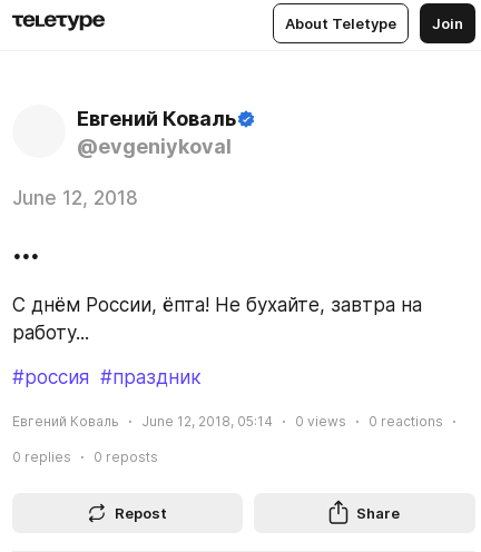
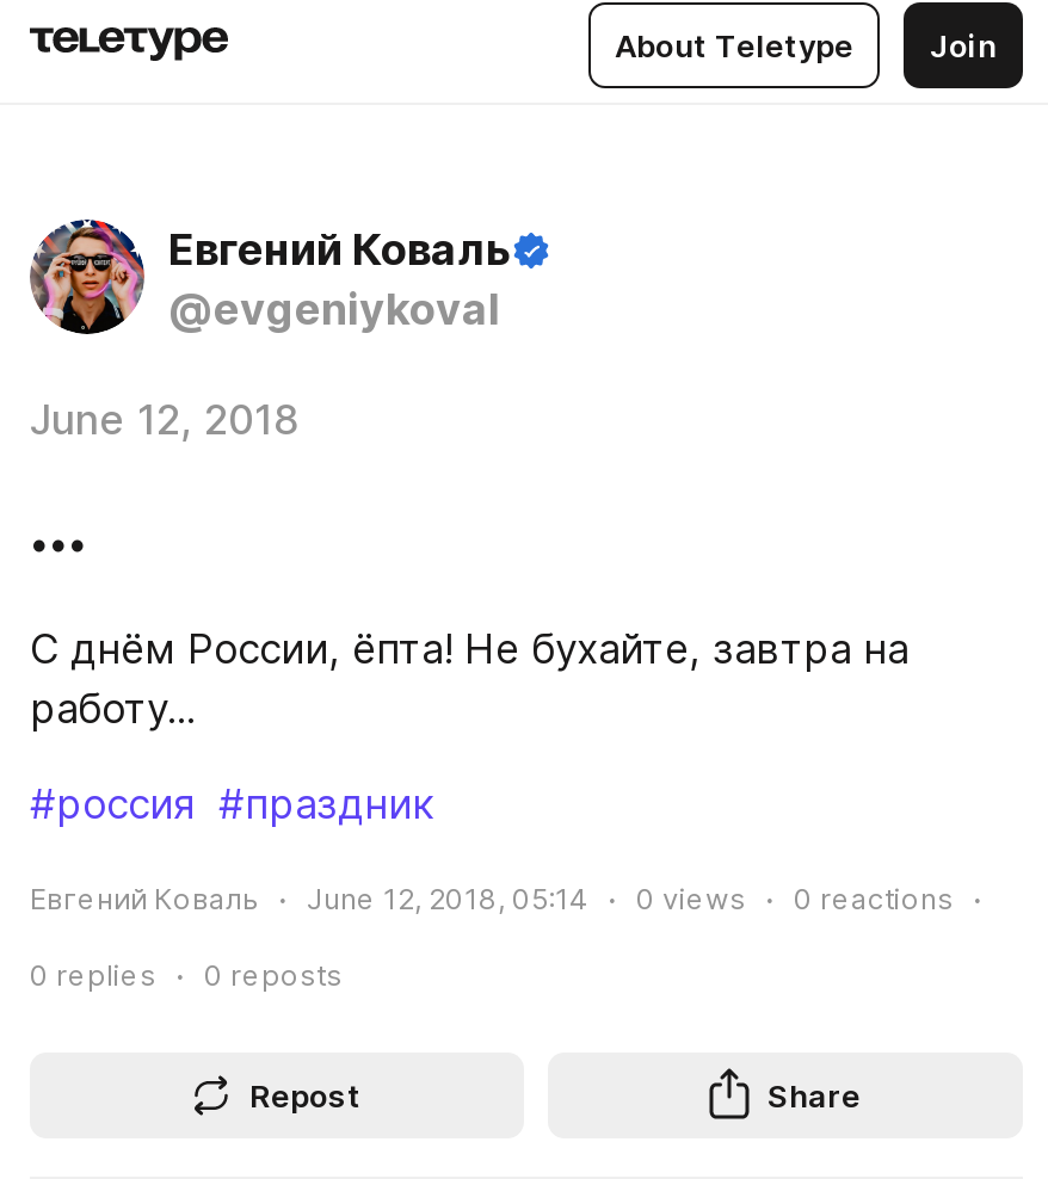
+ [image]
